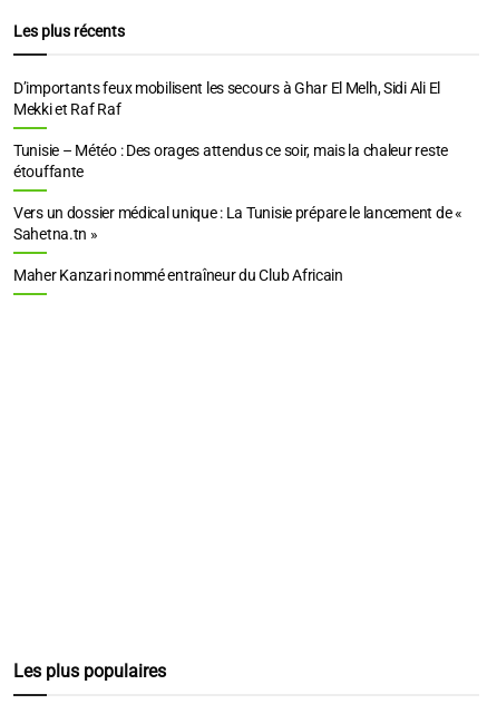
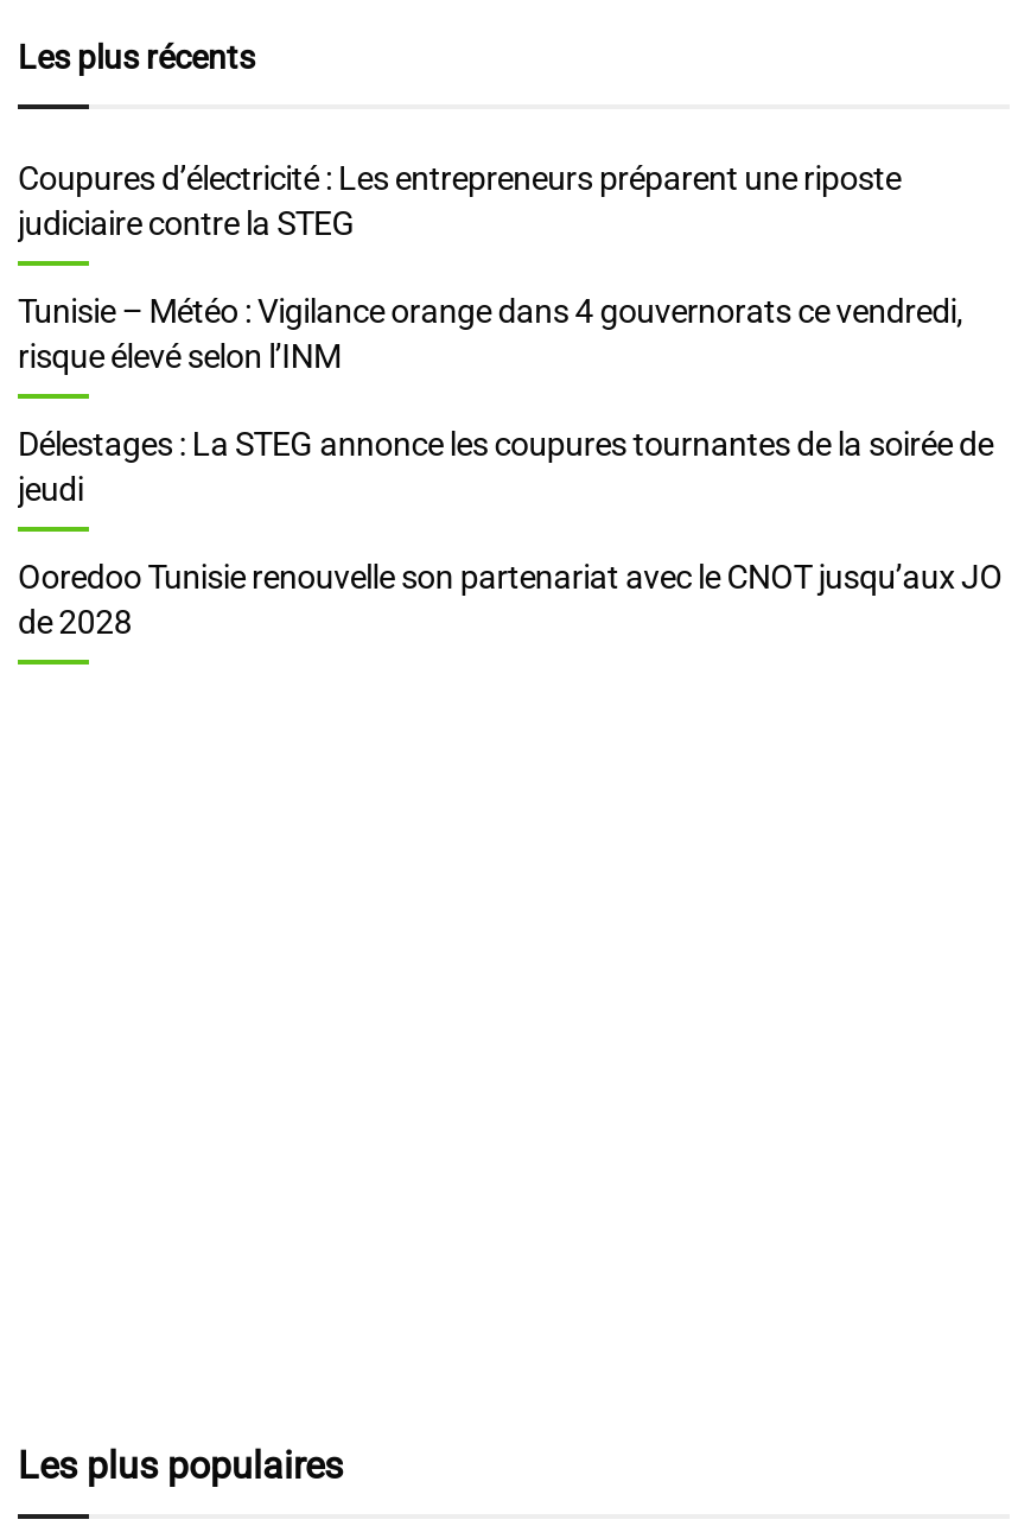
- D’importants feux mobilisent les secours à Ghar El Melh, Sidi Ali El
- Mekki et Raf Raf
+ Coupures d’électricité : Les entrepreneurs préparent une riposte
+ judiciaire contre la STEG

- Tunisie – Météo : Des orages attendus ce soir, mais la chaleur reste
- étouffante
+ Tunisie – Météo : Vigilance orange dans 4 gouvernorats ce vendredi,
+ risque élevé selon l’INM

- Vers un dossier médical unique : La Tunisie prépare le lancement de «
- Sahetna.tn »
+ Délestages : La STEG annonce les coupures tournantes de la soirée de
+ jeudi

- Maher Kanzari nommé entraîneur du Club Africain
+ Ooredoo Tunisie renouvelle son partenariat avec le CNOT jusqu’aux JO
+ de 2028
